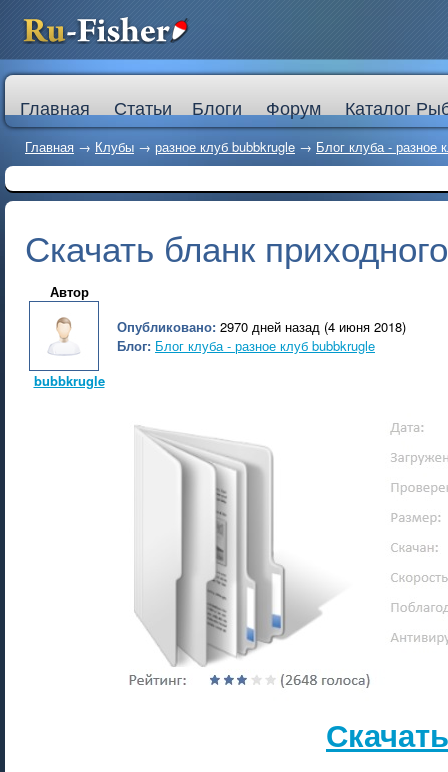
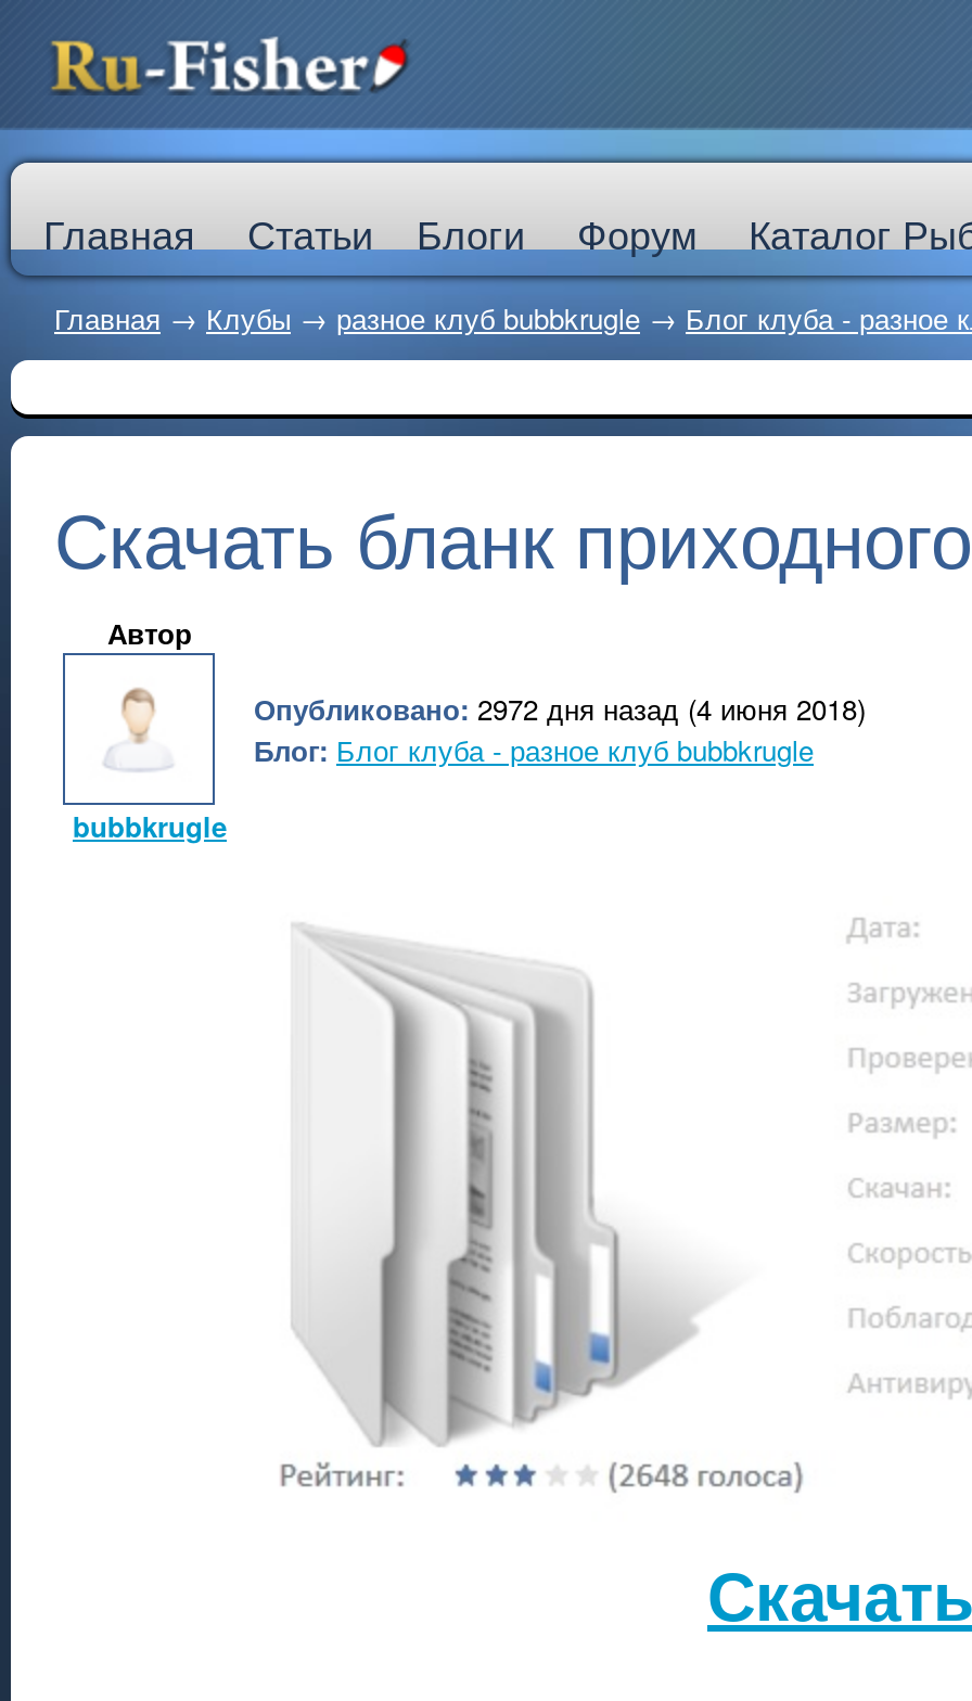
- Опубликовано: 2970 дней назад (4 июня 2018)
+ Опубликовано: 2972 дня назад (4 июня 2018)
